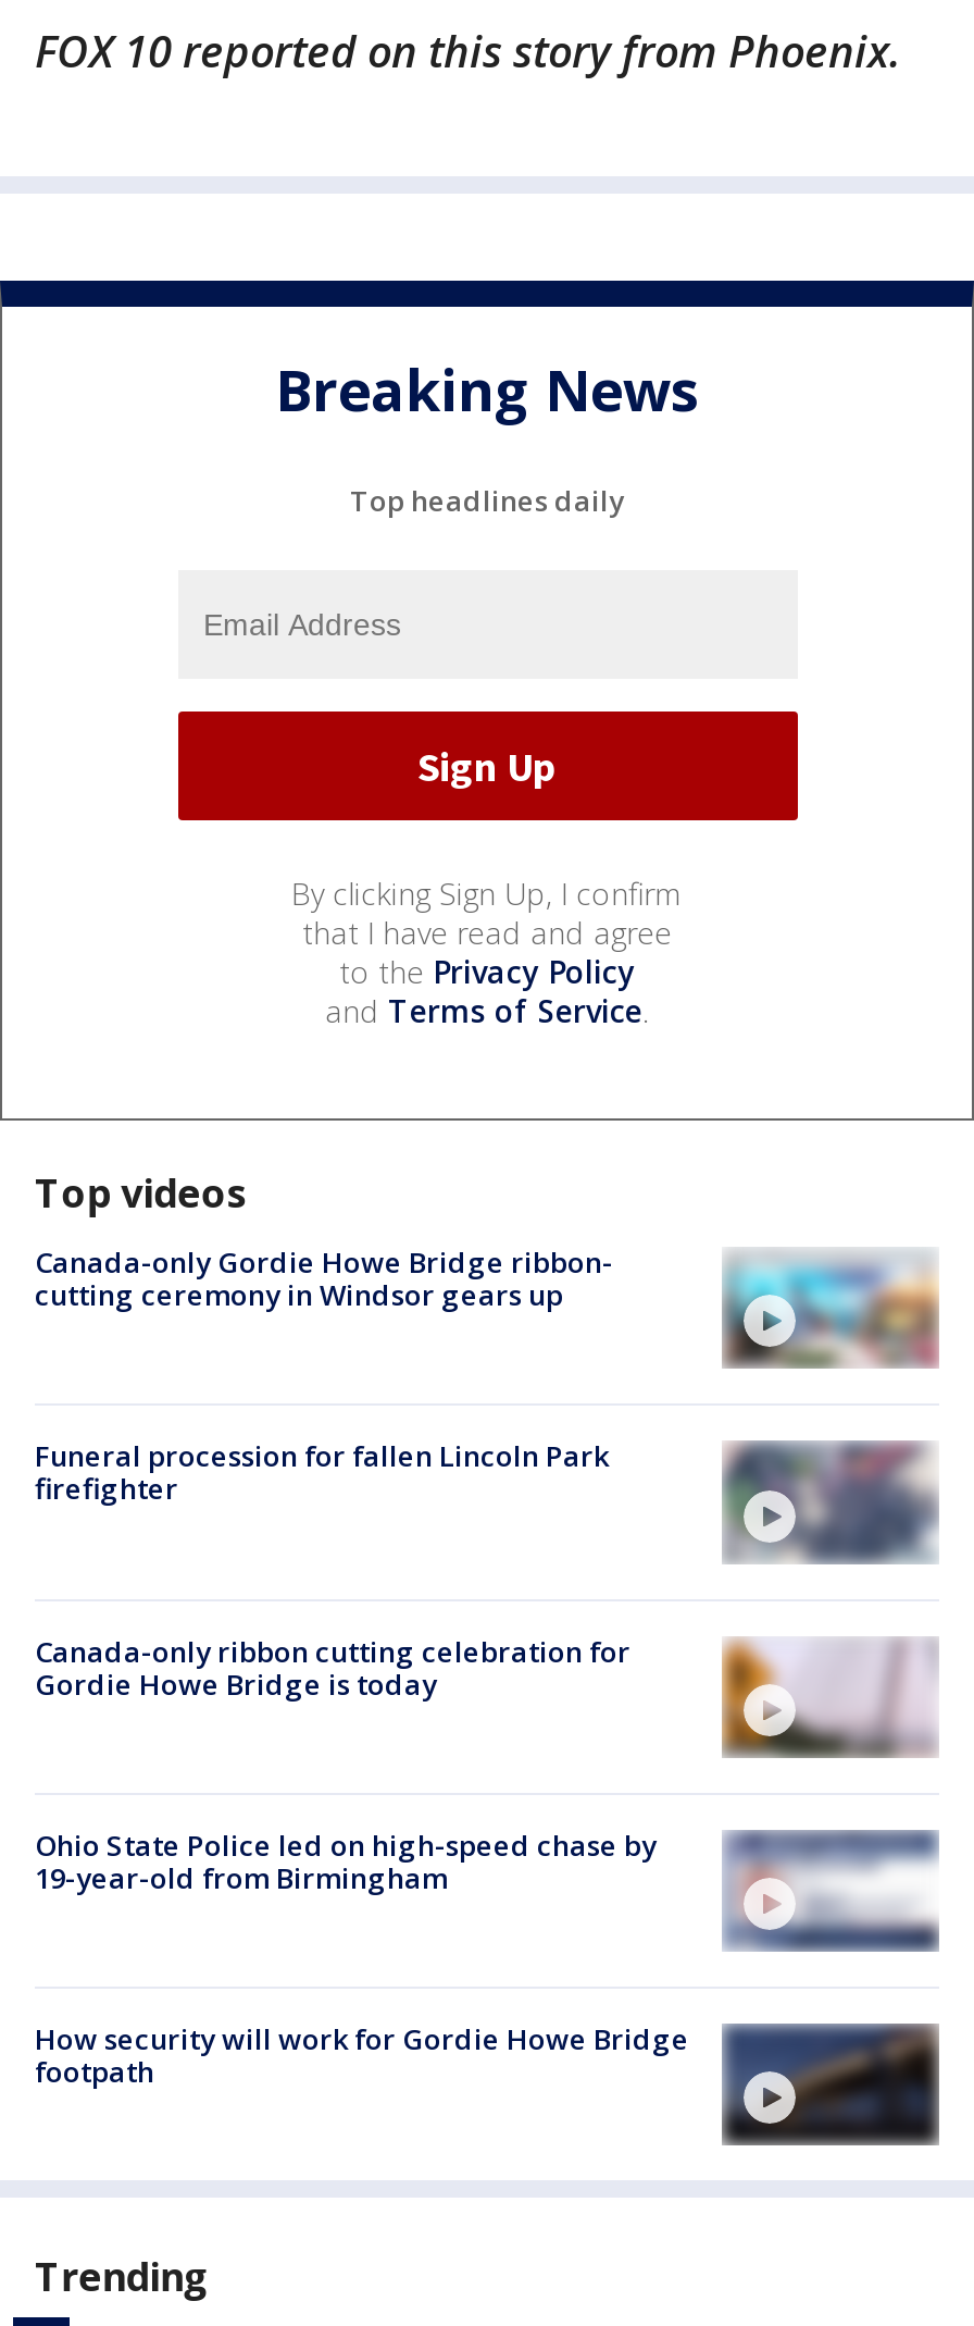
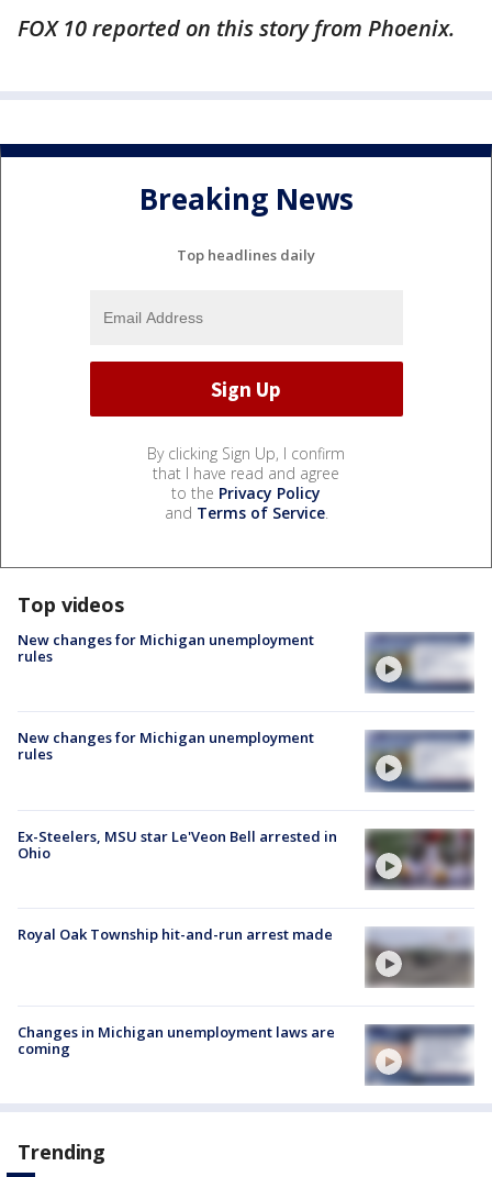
- Canada-only Gordie Howe Bridge ribbon-
- cutting ceremony in Windsor gears up
+ New changes for Michigan unemployment
+ rules

- [image]
+ [image]

- Funeral procession for fallen Lincoln Park
- firefighter
+ New changes for Michigan unemployment
+ rules

- [image]
+ [image]

- Canada-only ribbon cutting celebration for
- Gordie Howe Bridge is today
+ Ex-Steelers, MSU star Le'Veon Bell arrested in
+ Ohio

- [image]
+ [image]

- [image]
- Ohio State Police led on high-speed chase by
- 19-year-old from Birmingham
+ [image]
+ Royal Oak Township hit-and-run arrest made

- [image]
- How security will work for Gordie Howe Bridge
- footpath
+ [image]
+ Changes in Michigan unemployment laws are
+ coming
